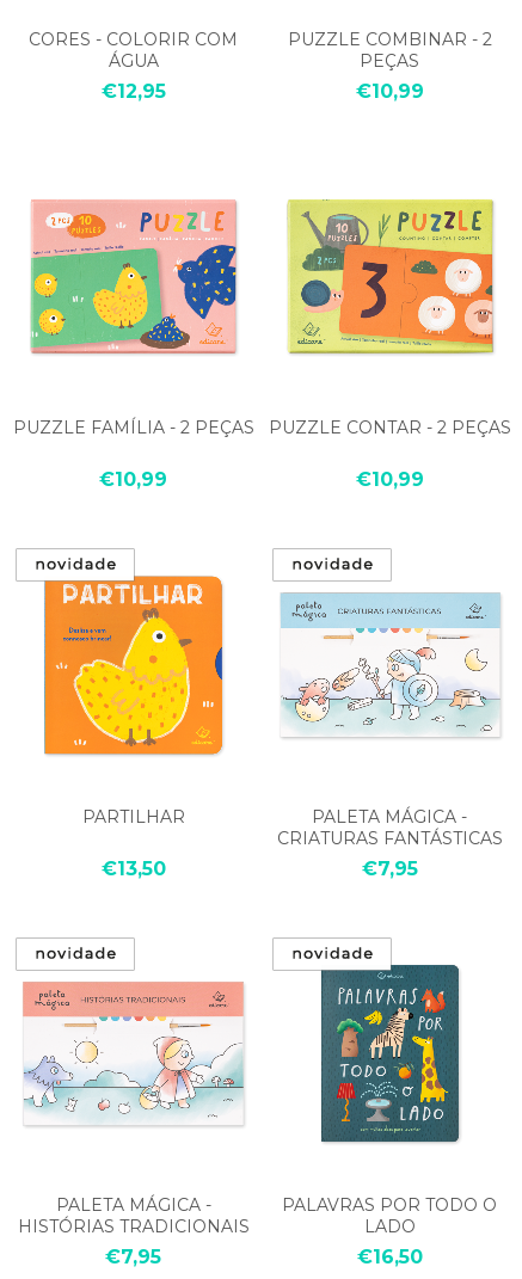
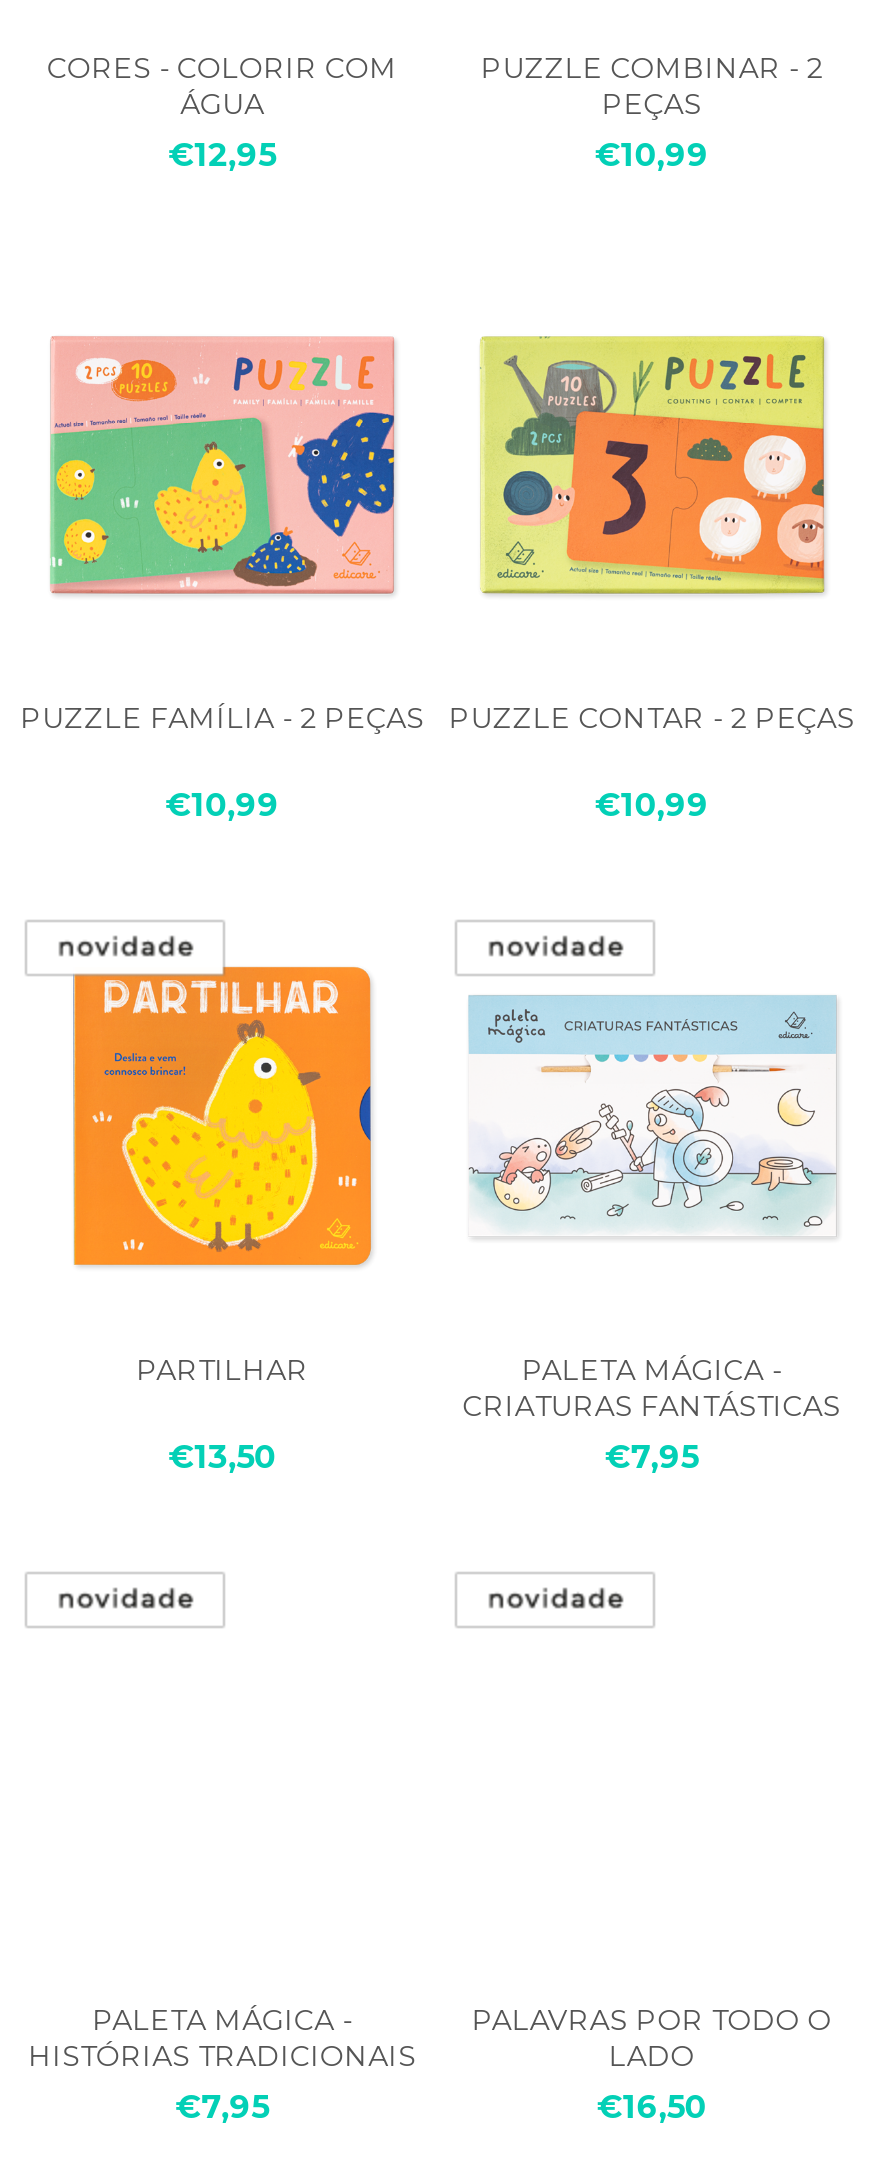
- [image]

- [image]
